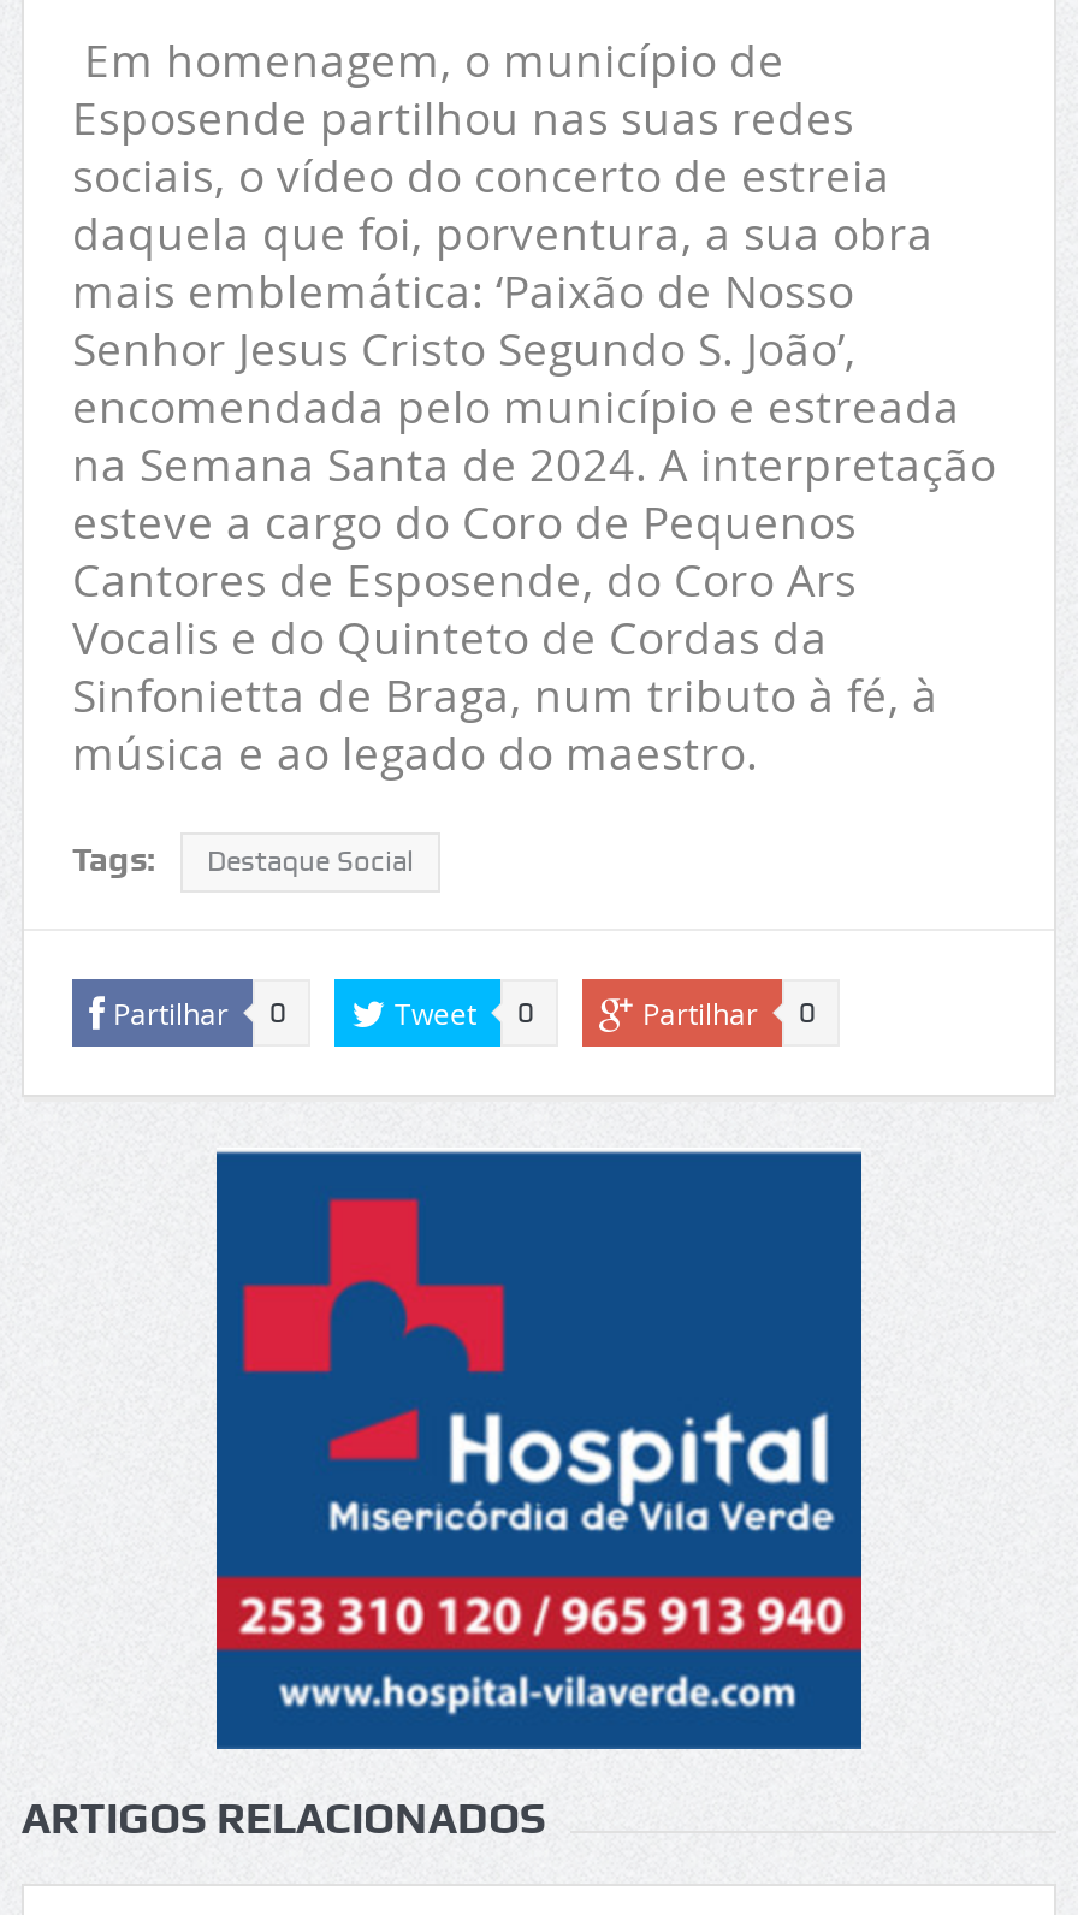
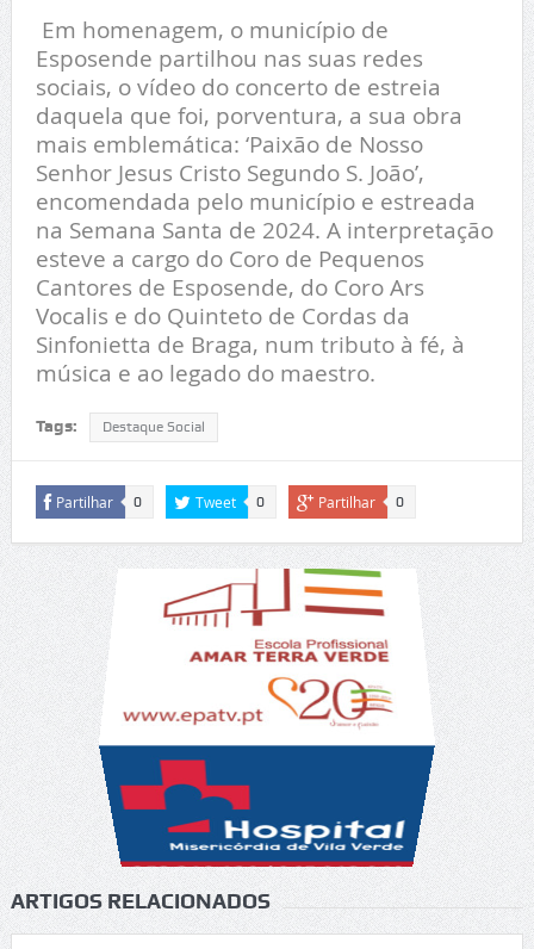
- [image]
+ [image]
